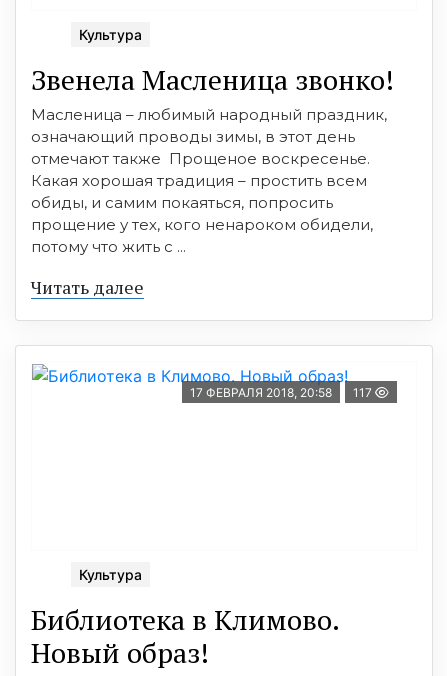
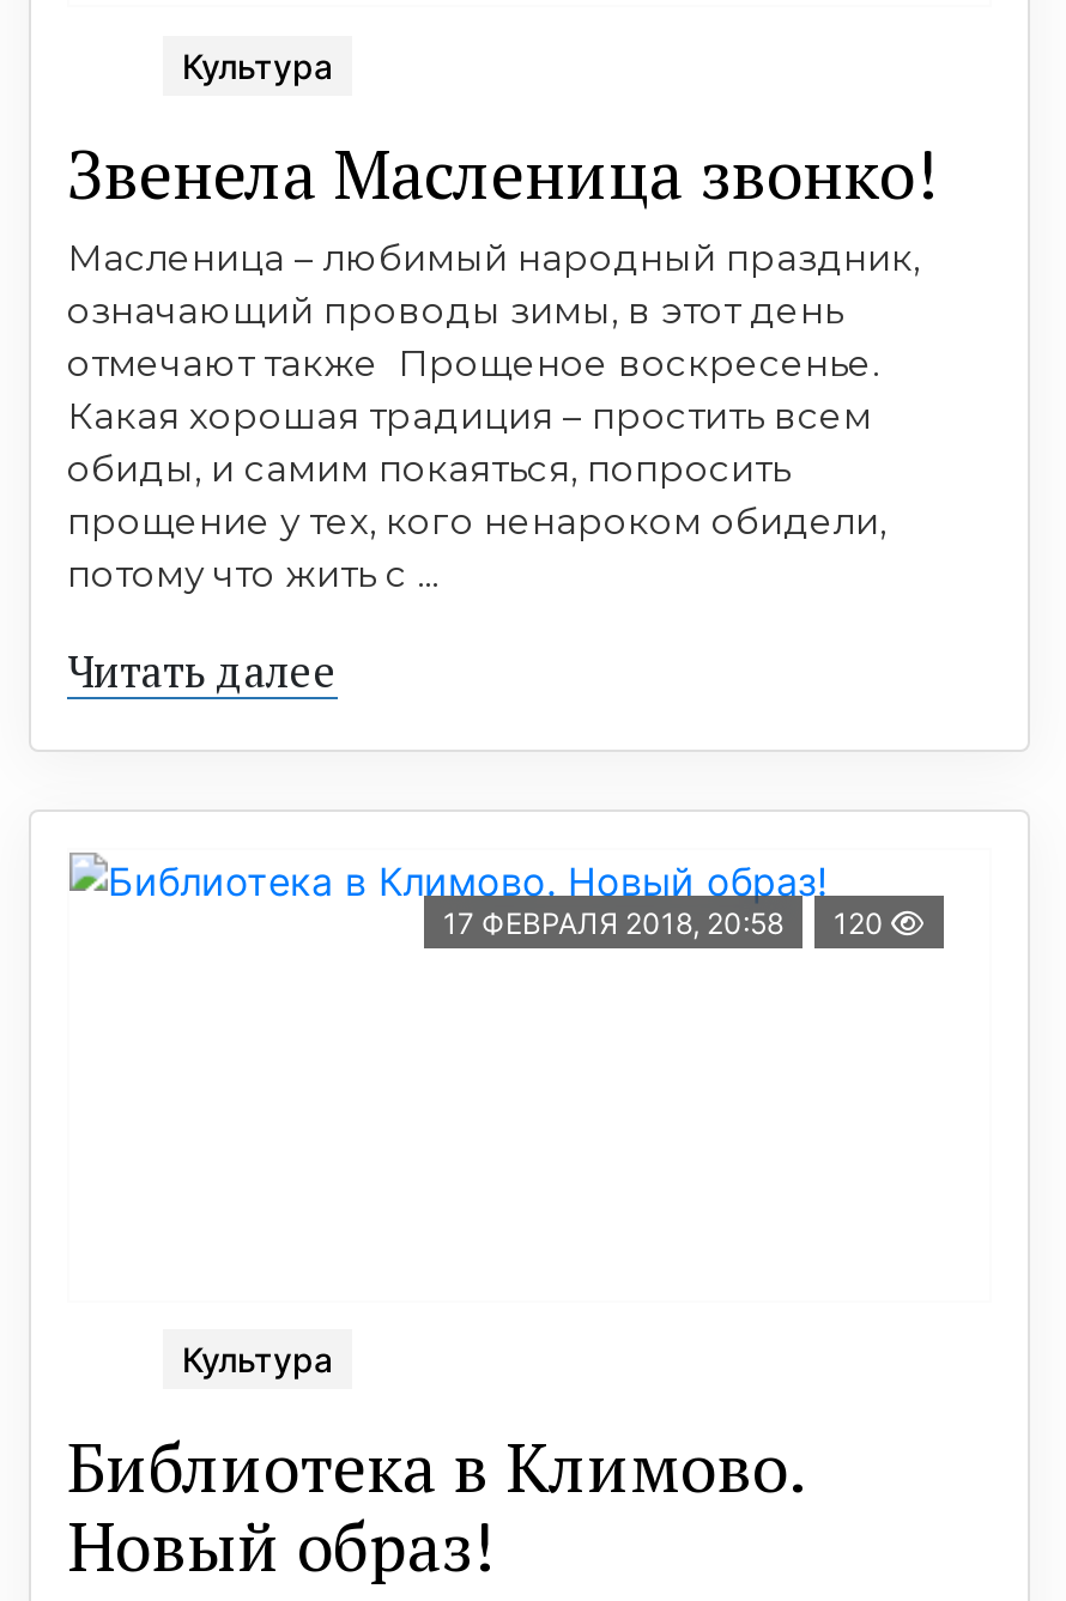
- 17 ФЕВРАЛЯ 2018, 20:58 117
+ 17 ФЕВРАЛЯ 2018, 20:58 120
